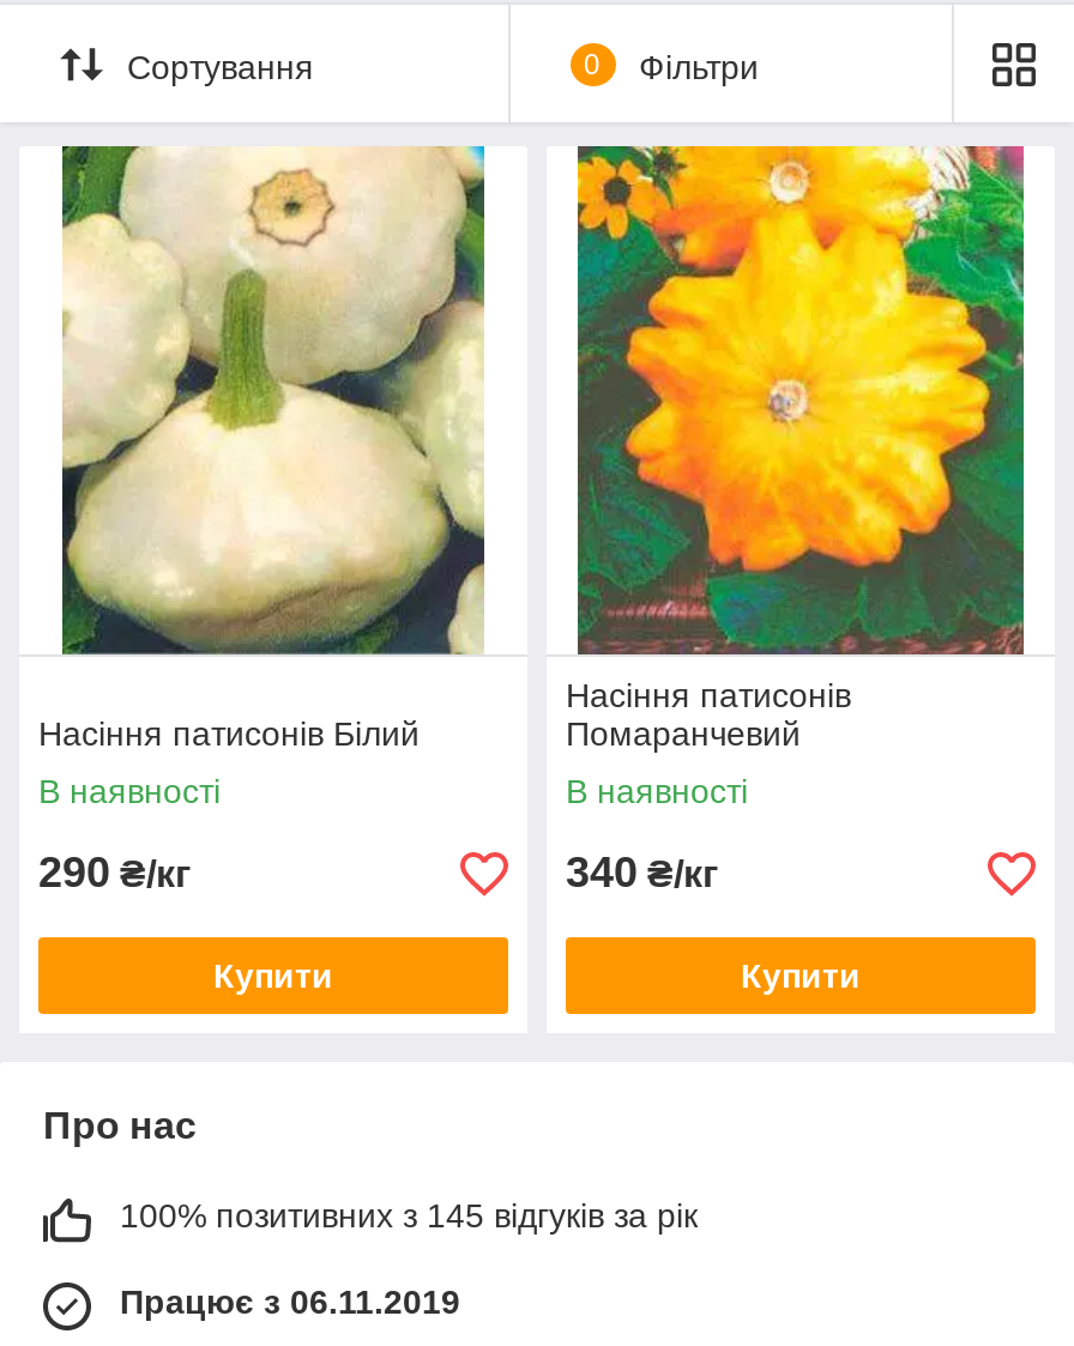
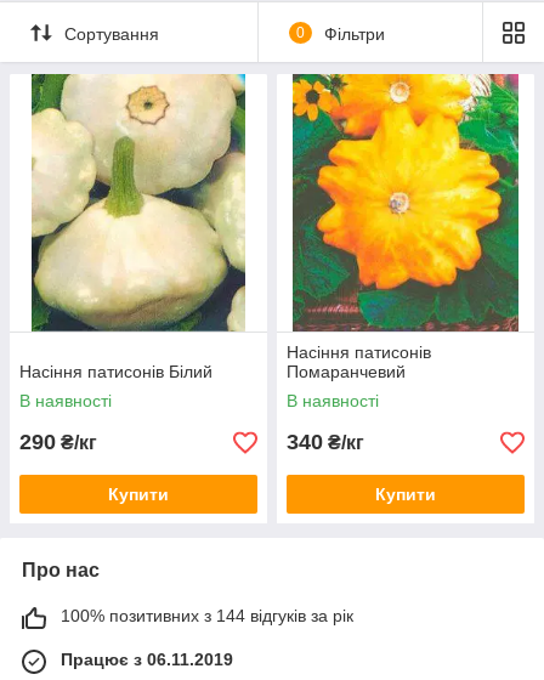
- 100% позитивних з 145 відгуків за рік
+ 100% позитивних з 144 відгуків за рік
